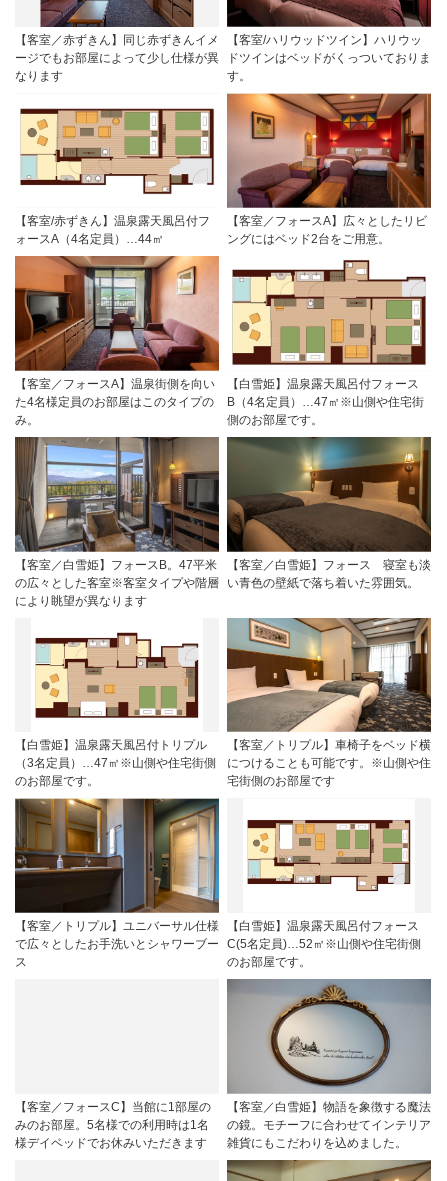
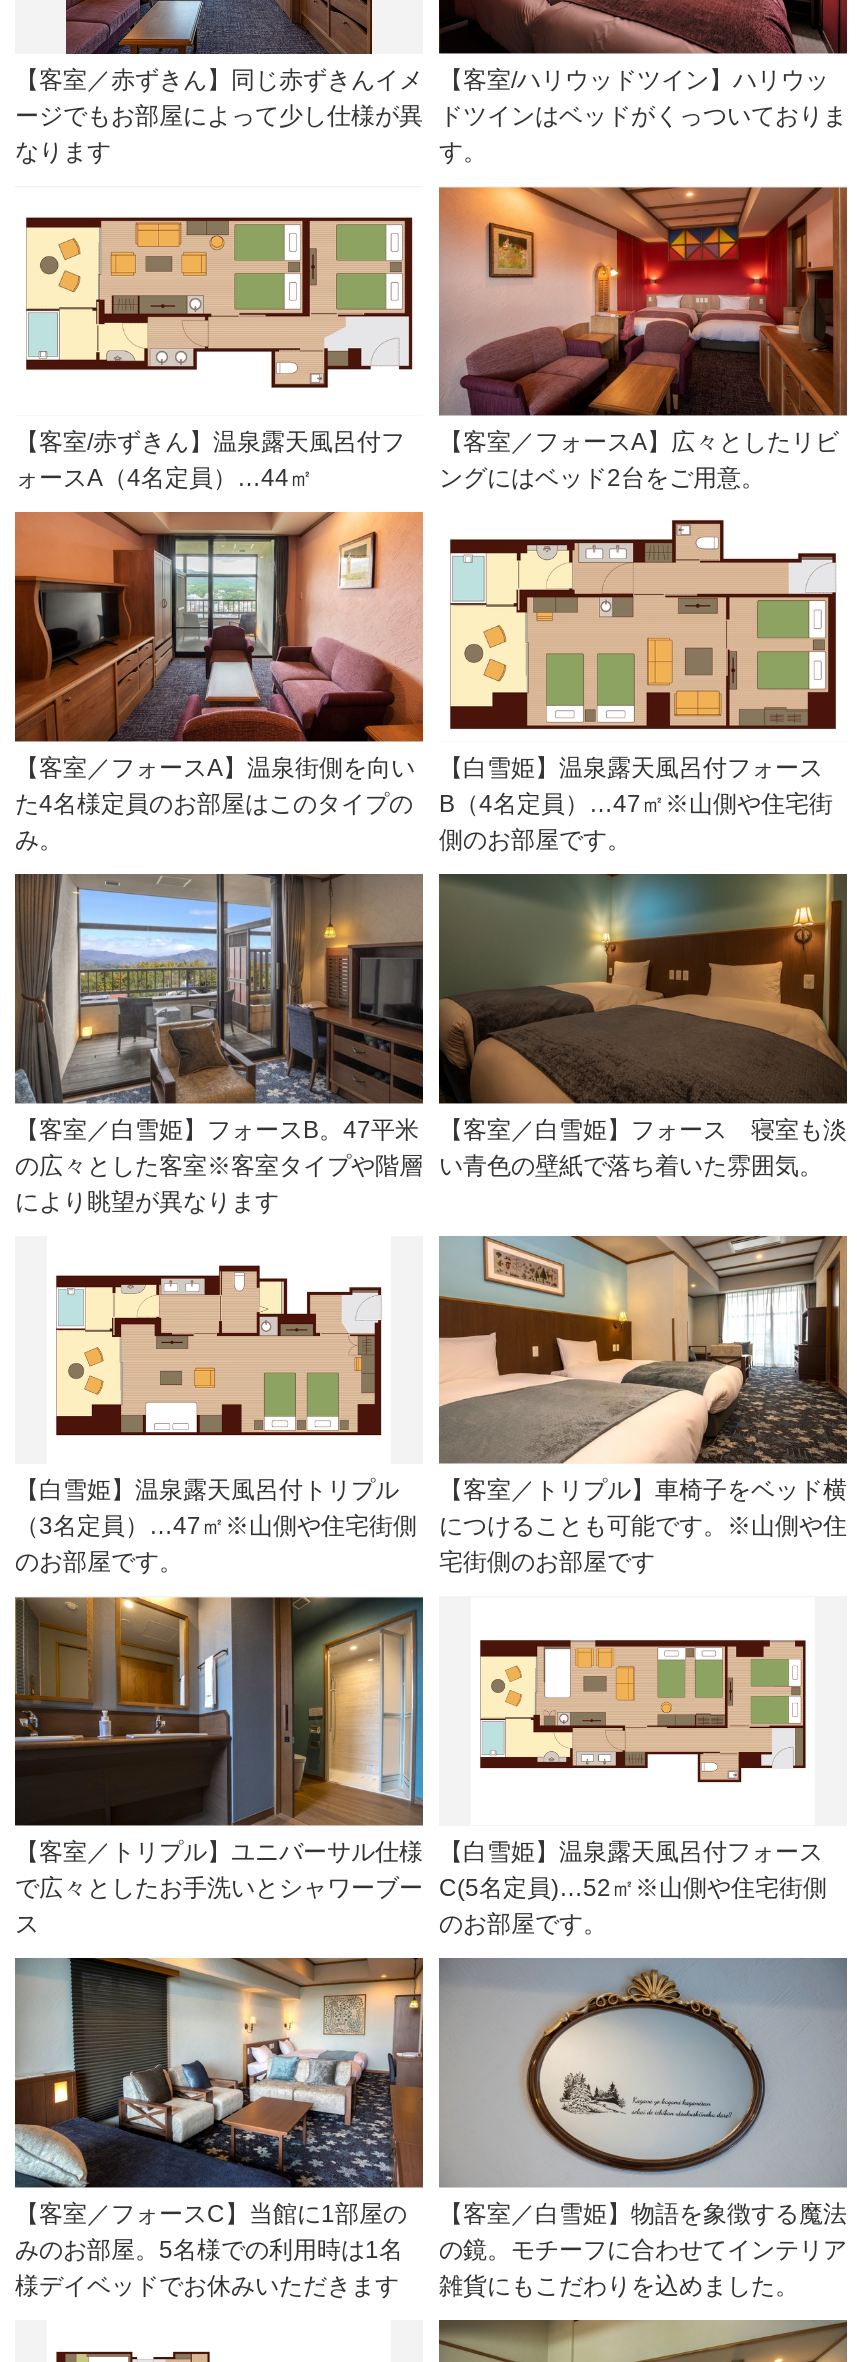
+ [image]
